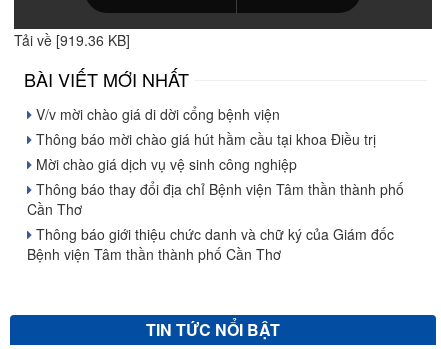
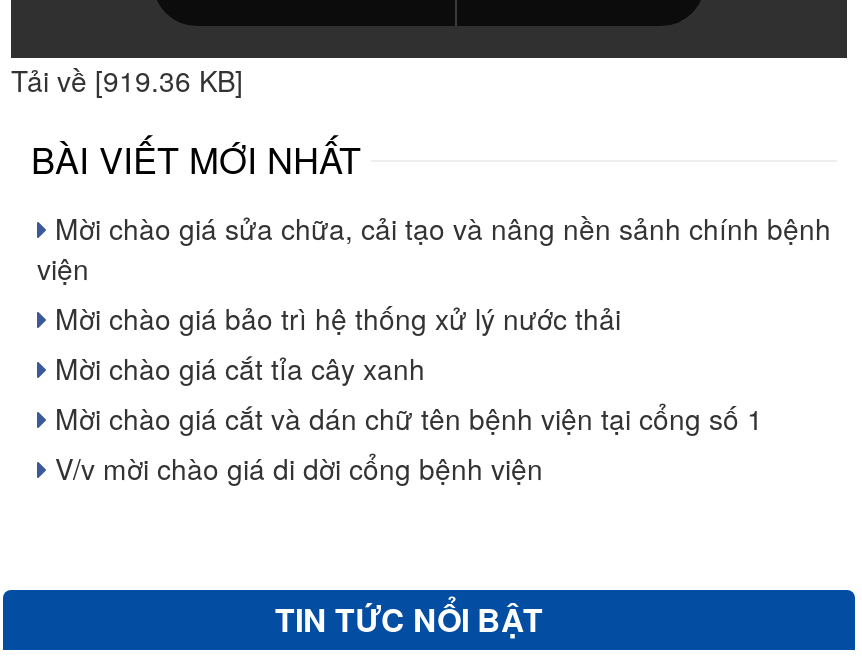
+ Mời chào giá sửa chữa, cải tạo và nâng nền sảnh chính bệnh
+ viện
+ Mời chào giá bảo trì hệ thống xử lý nước thải
+ Mời chào giá cắt tỉa cây xanh
+ Mời chào giá cắt và dán chữ tên bệnh viện tại cổng số 1

moved down: V/v mời chào giá di dời cổng bệnh viện

- Thông báo mời chào giá hút hầm cầu tại khoa Điều trị
- Mời chào giá dịch vụ vệ sinh công nghiệp
- Thông báo thay đổi địa chỉ Bệnh viện Tâm thần thành phố
- Cần Thơ
- Thông báo giới thiệu chức danh và chữ ký của Giám đốc
- Bệnh viện Tâm thần thành phố Cần Thơ
